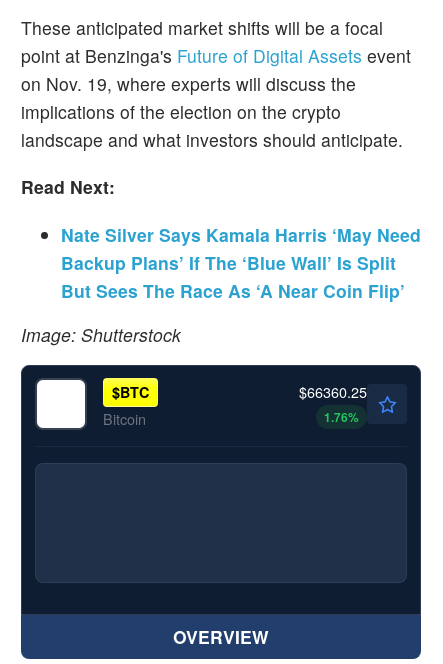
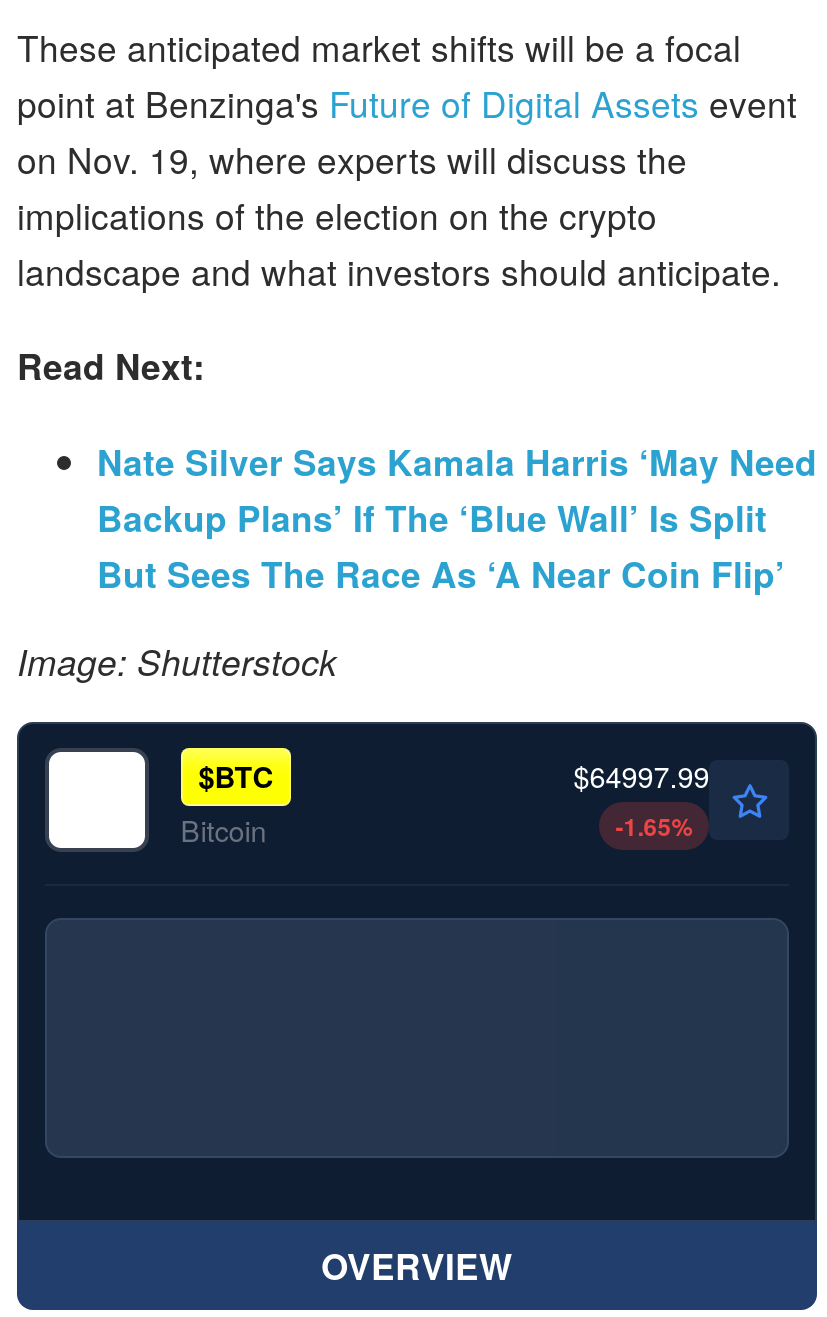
- $66360.25
+ $64997.99

- 1.76%
+ -1.65%
